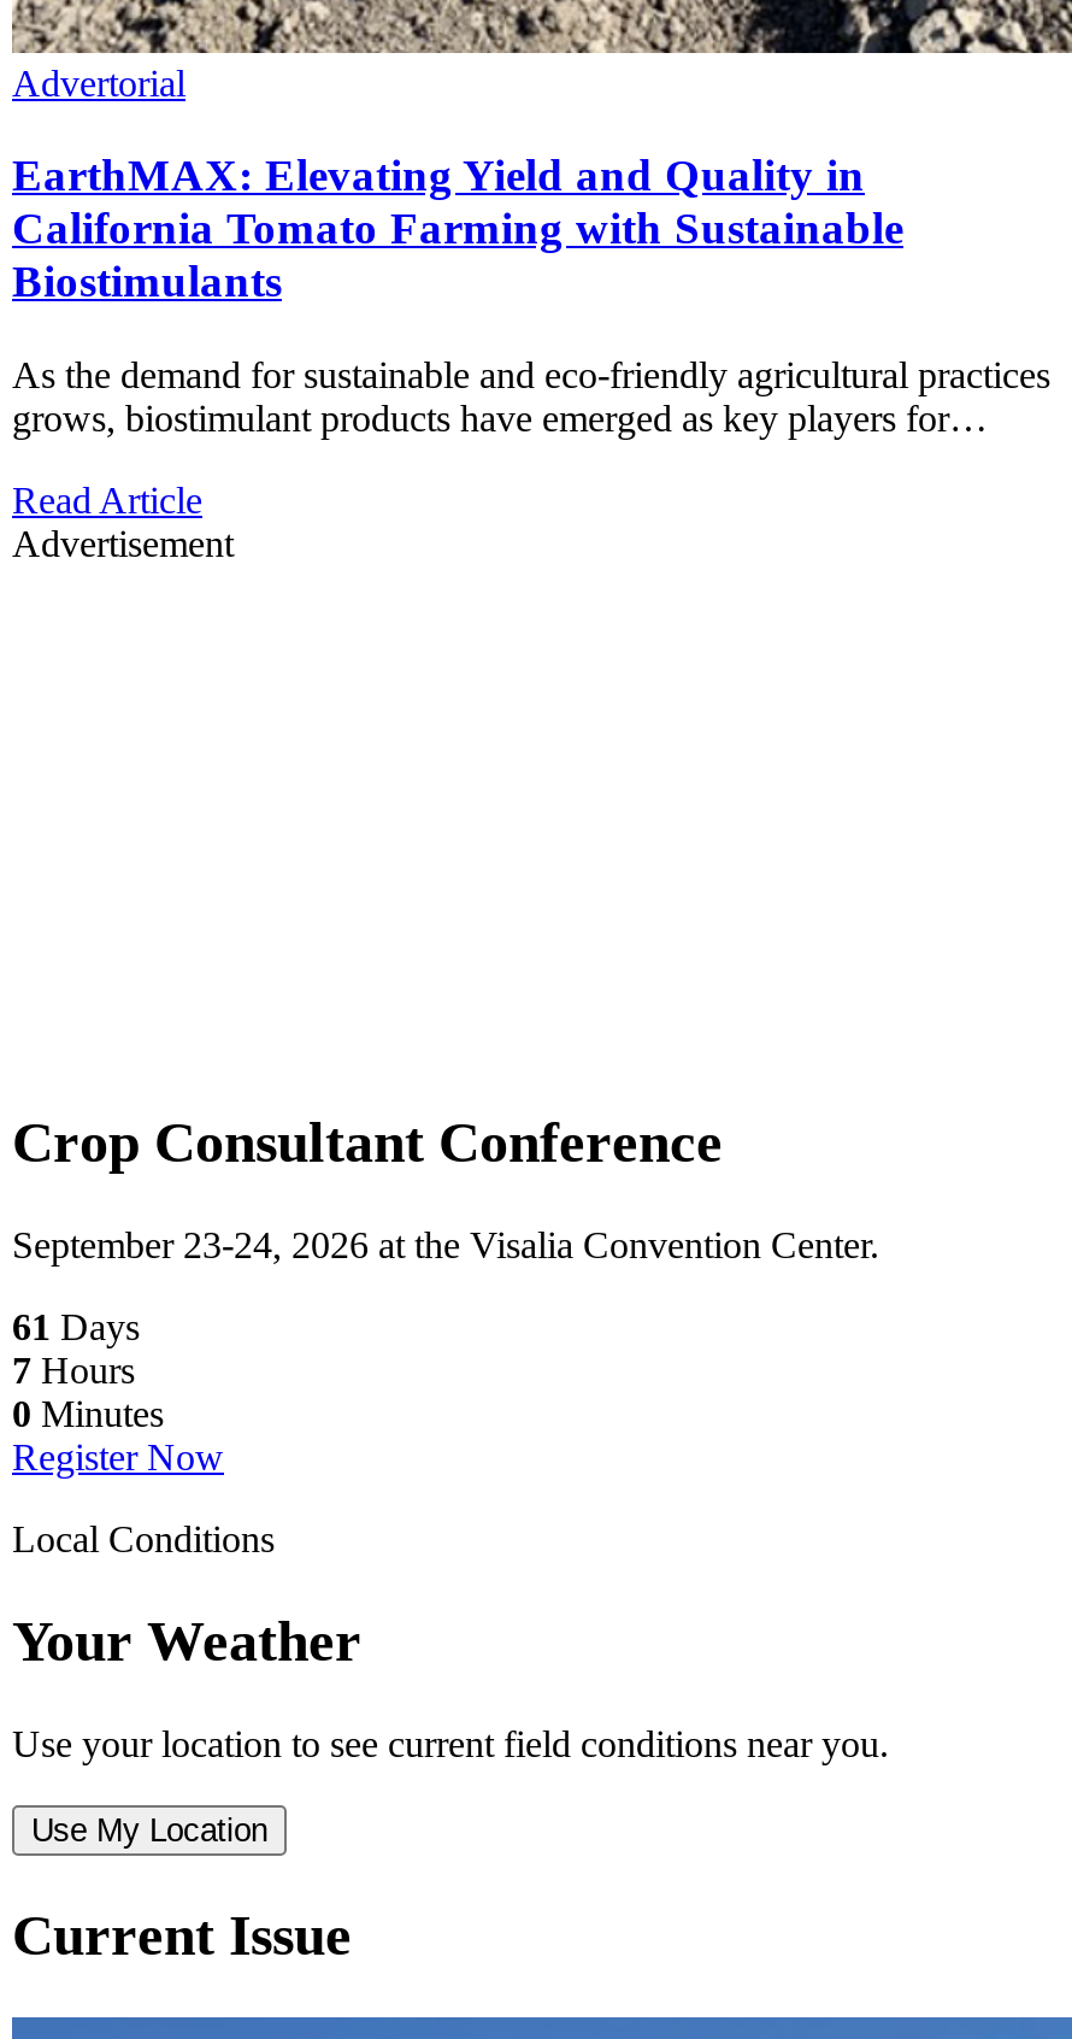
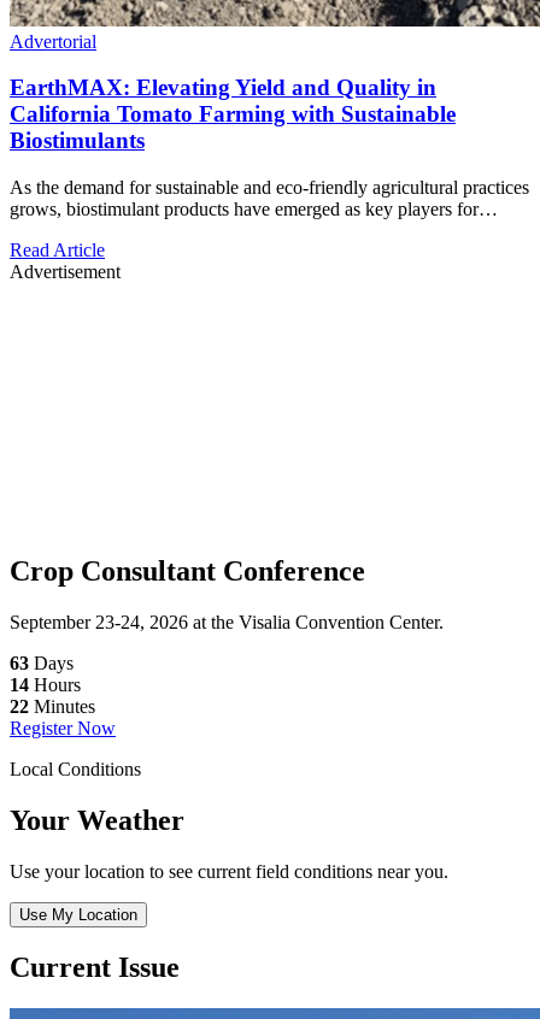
- 61 Days
+ 63 Days

- 7 Hours
+ 14 Hours

- 0 Minutes
+ 22 Minutes
